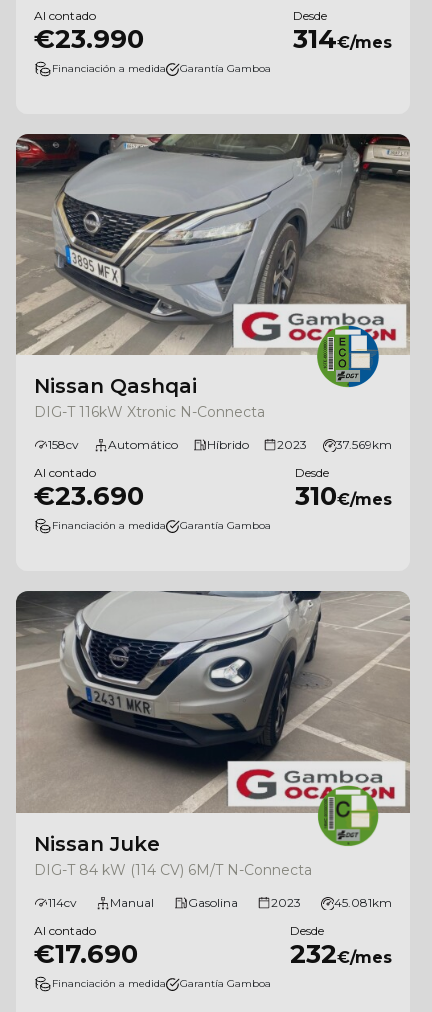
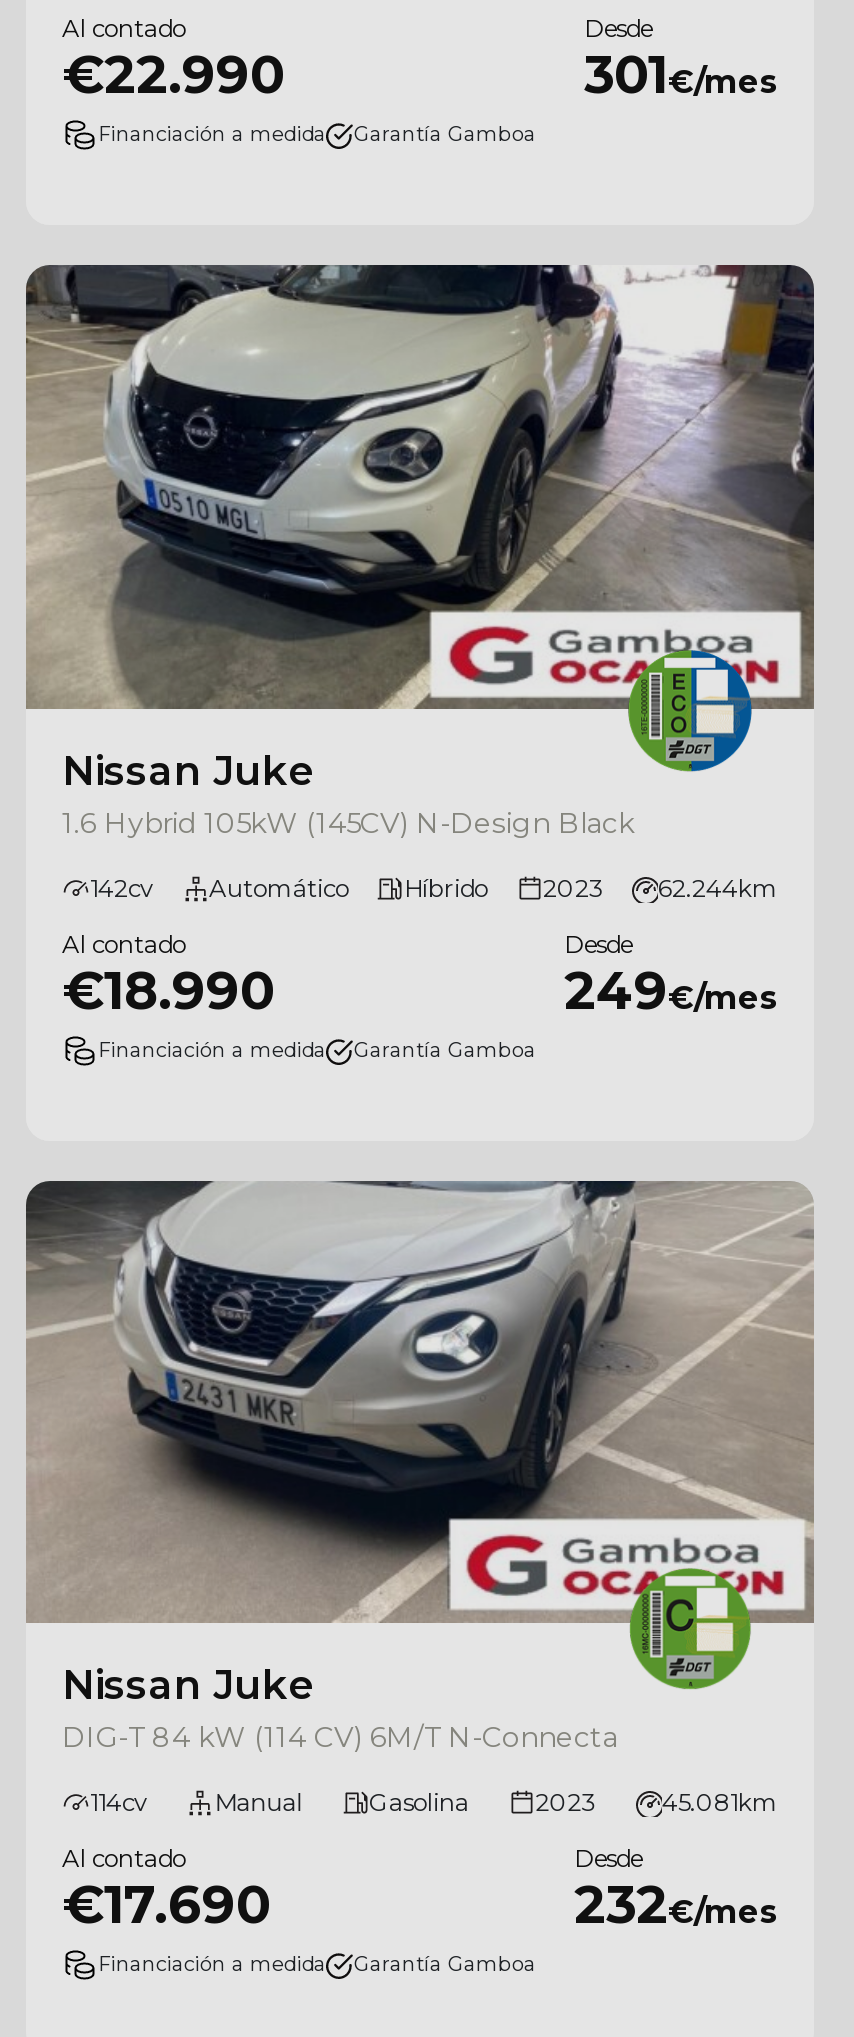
- €23.990
+ €22.990

- 314€/mes
+ 301€/mes

- [image]
- Nissan Qashqai
- DIG-T 116kW Xtronic N-Connecta
+ [image]
+ Nissan Juke
+ 1.6 Hybrid 105kW (145CV) N-Design Black

- 158cv
+ 142cv

- 37.569km
+ 62.244km

- €23.690
+ €18.990

- 310€/mes
+ 249€/mes
